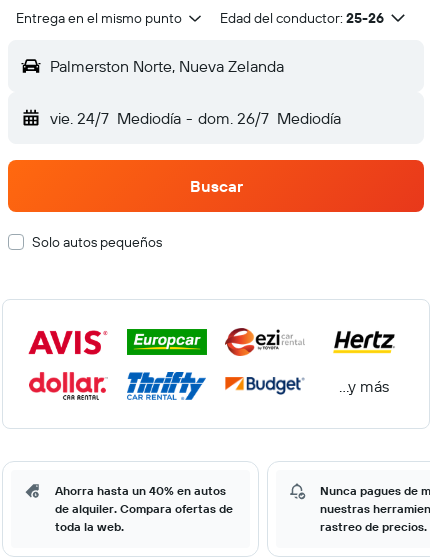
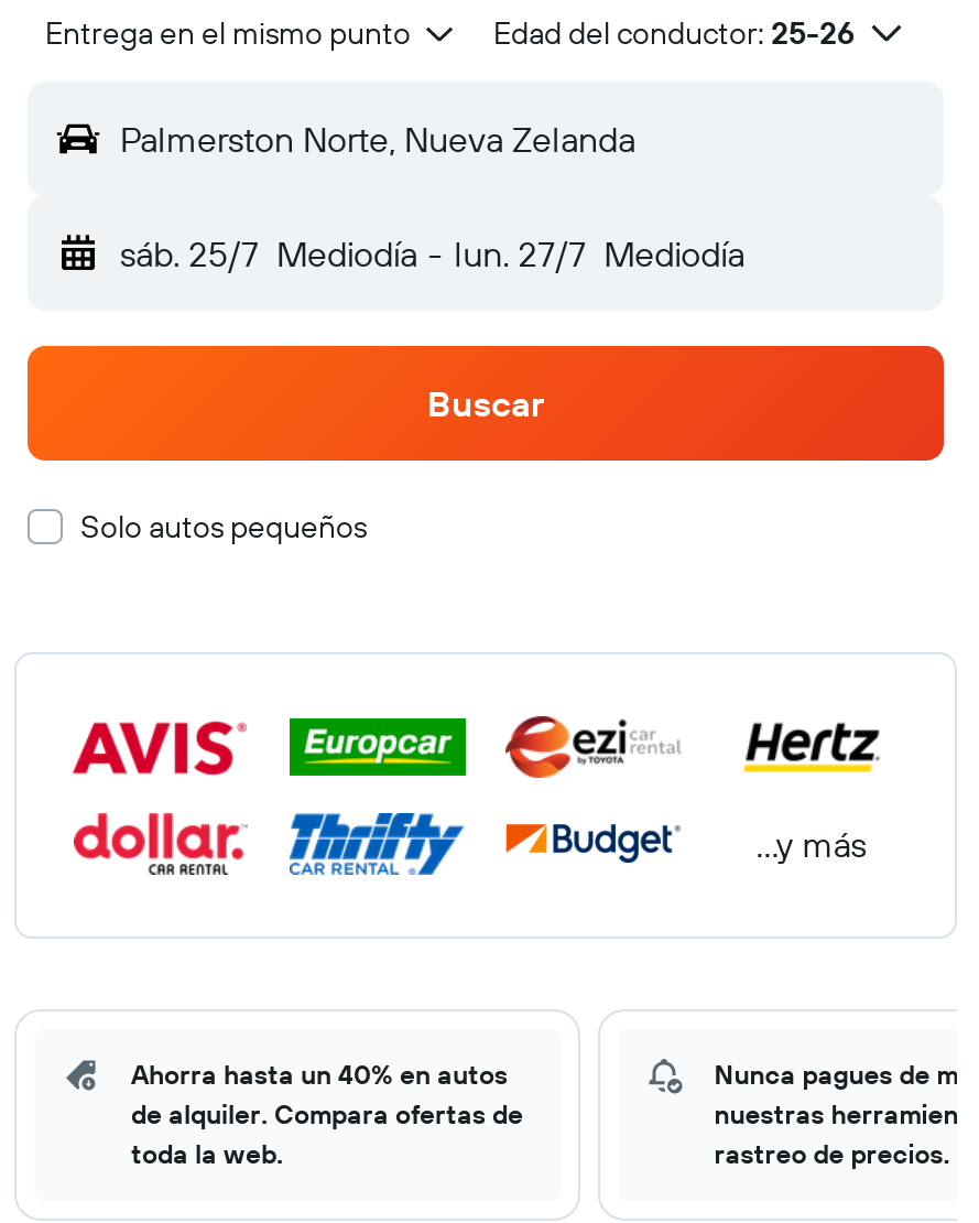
- vie. 24/7 Mediodía - dom. 26/7 Mediodía
+ sáb. 25/7 Mediodía - lun. 27/7 Mediodía
